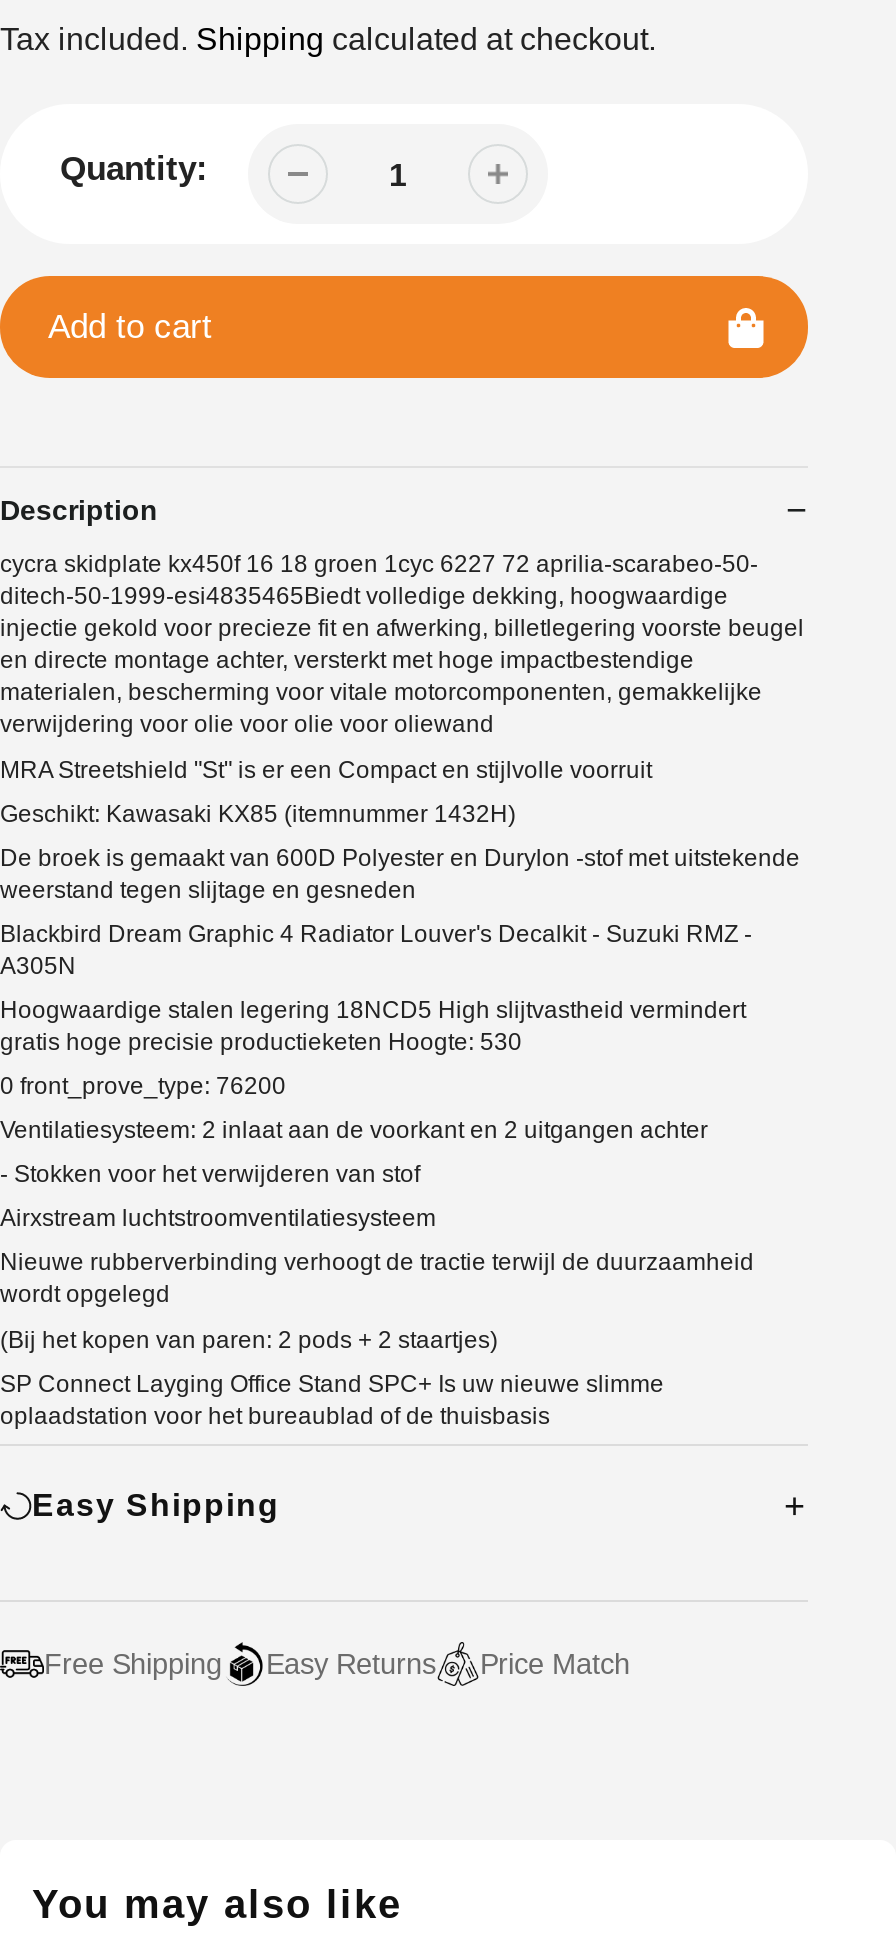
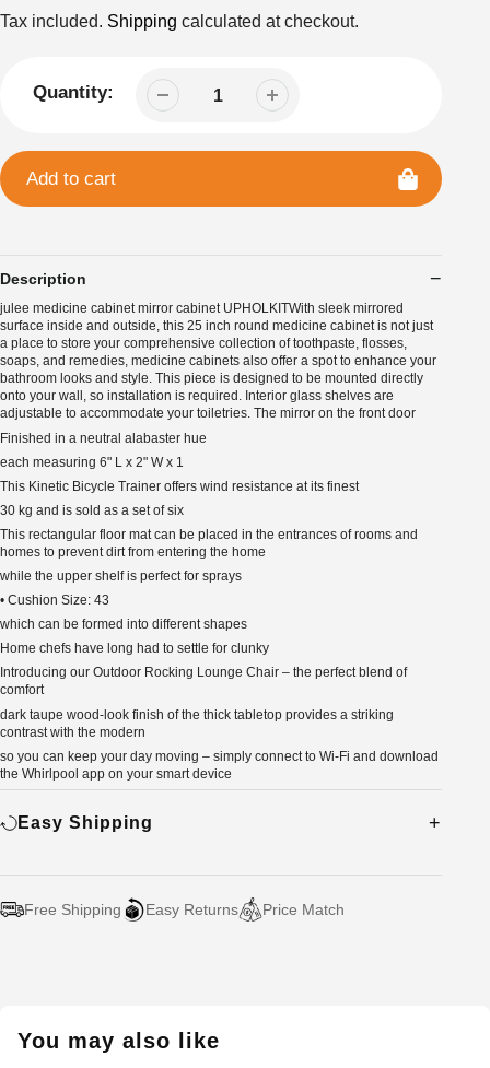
- cycra skidplate kx450f 16 18 groen 1cyc 6227 72 aprilia-scarabeo-50-
- ditech-50-1999-esi4835465Biedt volledige dekking, hoogwaardige
- injectie gekold voor precieze fit en afwerking, billetlegering voorste beugel
- en directe montage achter, versterkt met hoge impactbestendige
- materialen, bescherming voor vitale motorcomponenten, gemakkelijke
- verwijdering voor olie voor olie voor oliewand
+ julee medicine cabinet mirror cabinet UPHOLKITWith sleek mirrored
+ surface inside and outside, this 25 inch round medicine cabinet is not just
+ a place to store your comprehensive collection of toothpaste, flosses,
+ soaps, and remedies, medicine cabinets also offer a spot to enhance your
+ bathroom looks and style. This piece is designed to be mounted directly
+ onto your wall, so installation is required. Interior glass shelves are
+ adjustable to accommodate your toiletries. The mirror on the front door

- MRA Streetshield "St" is er een Compact en stijlvolle voorruit
+ Finished in a neutral alabaster hue

- Geschikt: Kawasaki KX85 (itemnummer 1432H)
+ each measuring 6" L x 2" W x 1

- De broek is gemaakt van 600D Polyester en Durylon -stof met uitstekende
- weerstand tegen slijtage en gesneden
+ This Kinetic Bicycle Trainer offers wind resistance at its finest

- Blackbird Dream Graphic 4 Radiator Louver's Decalkit - Suzuki RMZ -
- A305N
+ 30 kg and is sold as a set of six

- Hoogwaardige stalen legering 18NCD5 High slijtvastheid vermindert
- gratis hoge precisie productieketen Hoogte: 530
+ This rectangular floor mat can be placed in the entrances of rooms and
+ homes to prevent dirt from entering the home

- 0 front_prove_type: 76200
+ while the upper shelf is perfect for sprays

- Ventilatiesysteem: 2 inlaat aan de voorkant en 2 uitgangen achter
+ • Cushion Size: 43

- - Stokken voor het verwijderen van stof
+ which can be formed into different shapes

- Airxstream luchtstroomventilatiesysteem
+ Home chefs have long had to settle for clunky

- Nieuwe rubberverbinding verhoogt de tractie terwijl de duurzaamheid
- wordt opgelegd
+ Introducing our Outdoor Rocking Lounge Chair – the perfect blend of
+ comfort

- (Bij het kopen van paren: 2 pods + 2 staartjes)
+ dark taupe wood-look finish of the thick tabletop provides a striking
+ contrast with the modern

- SP Connect Layging Office Stand SPC+ Is uw nieuwe slimme
- oplaadstation voor het bureaublad of de thuisbasis
+ so you can keep your day moving – simply connect to Wi-Fi and download
+ the Whirlpool app on your smart device
